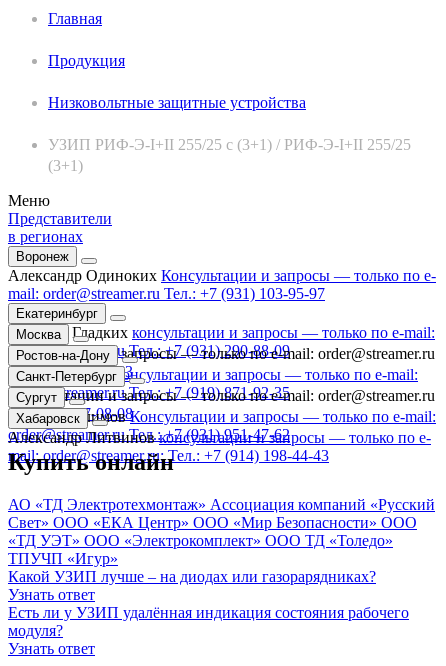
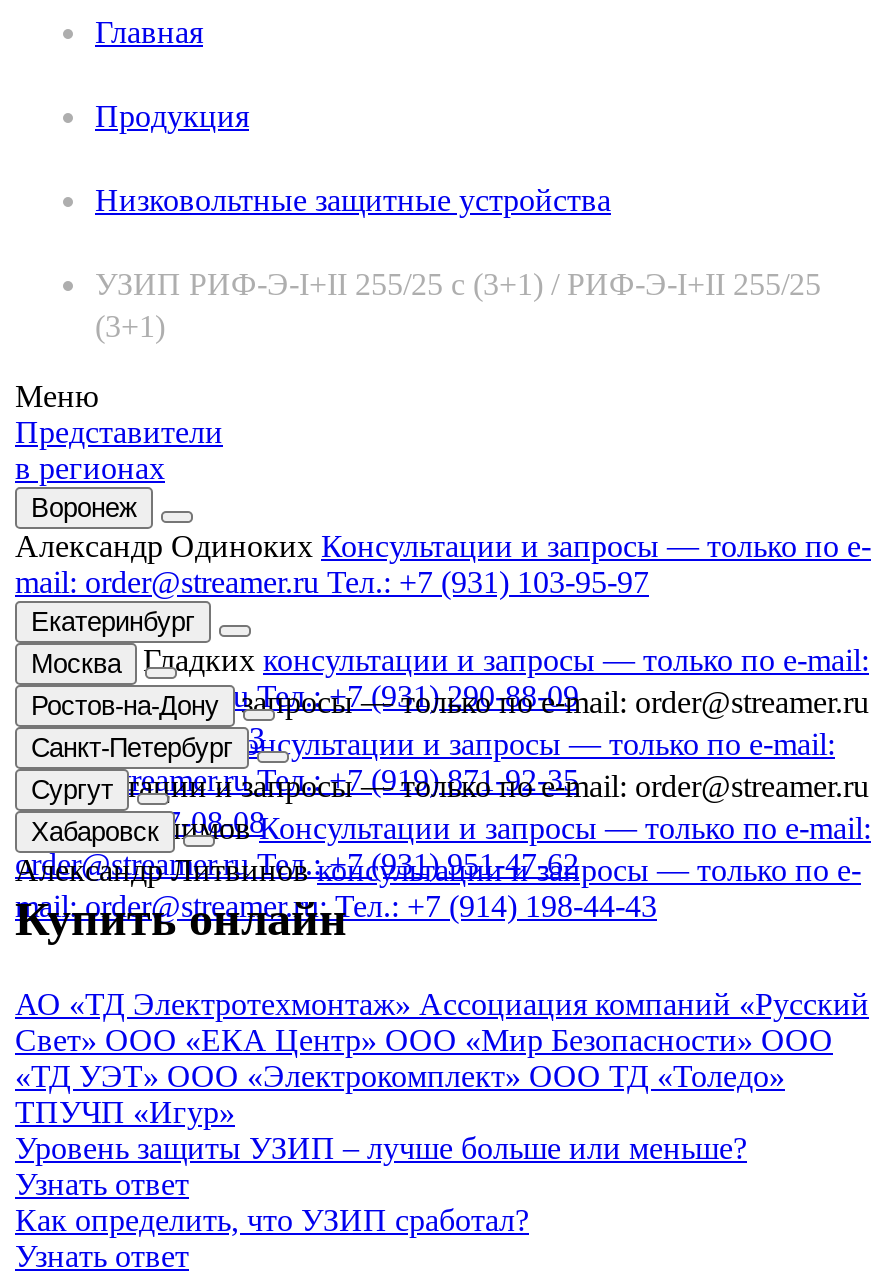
- Какой УЗИП лучше – на диодах или газорарядниках?
+ Уровень защиты УЗИП – лучше больше или меньше?

- Есть ли у УЗИП удалённая индикация состояния рабочего
- модуля?
+ Как определить, что УЗИП сработал?
